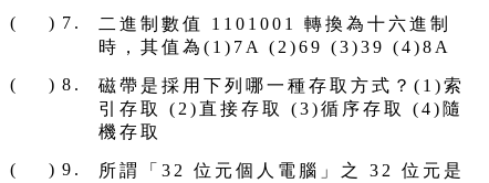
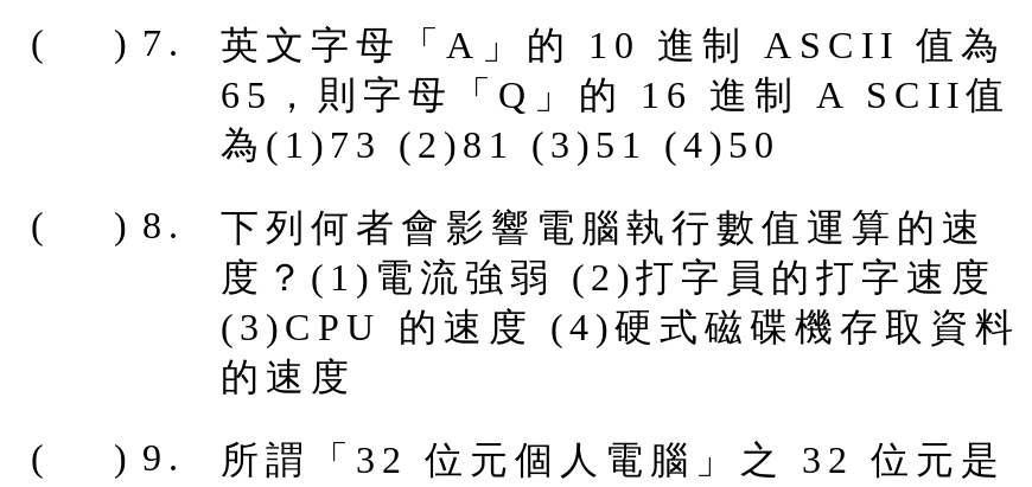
- 二進制數值 1101001 轉換為十六進制
- 時，其值為(1)7A (2)69 (3)39 (4)8A
+ 英文字母「A」的 10 進制 ASCII 值為
+ 65，則字母「Q」的 16 進制 A SCII值
+ 為(1)73 (2)81 (3)51 (4)50

- 磁帶是採用下列哪一種存取方式？(1)索
- 引存取 (2)直接存取 (3)循序存取 (4)隨
- 機存取
+ 下列何者會影響電腦執行數值運算的速
+ 度？(1)電流強弱 (2)打字員的打字速度
+ (3)CPU 的速度 (4)硬式磁碟機存取資料
+ 的速度
